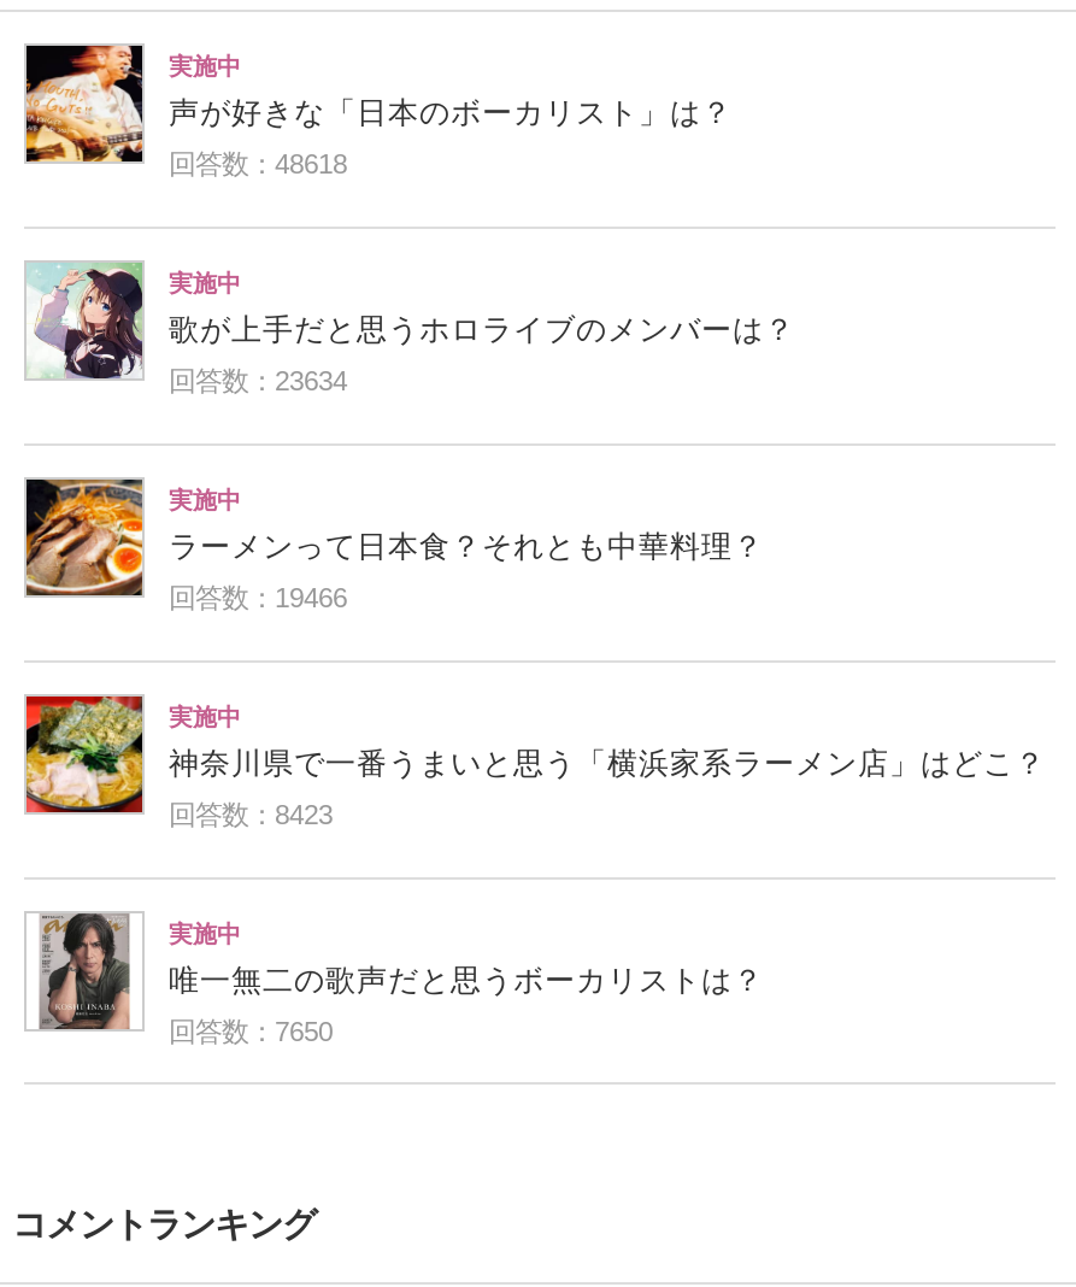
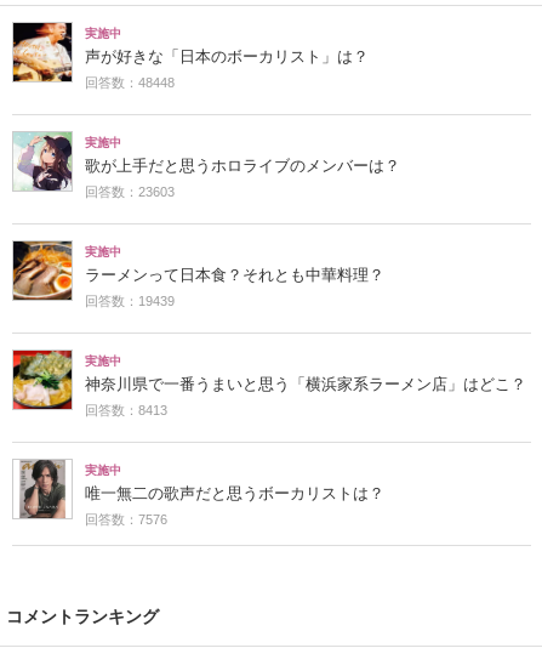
- 回答数：48618
+ 回答数：48448

- 回答数：23634
+ 回答数：23603

- 回答数：19466
+ 回答数：19439

- 回答数：8423
+ 回答数：8413

- 回答数：7650
+ 回答数：7576
